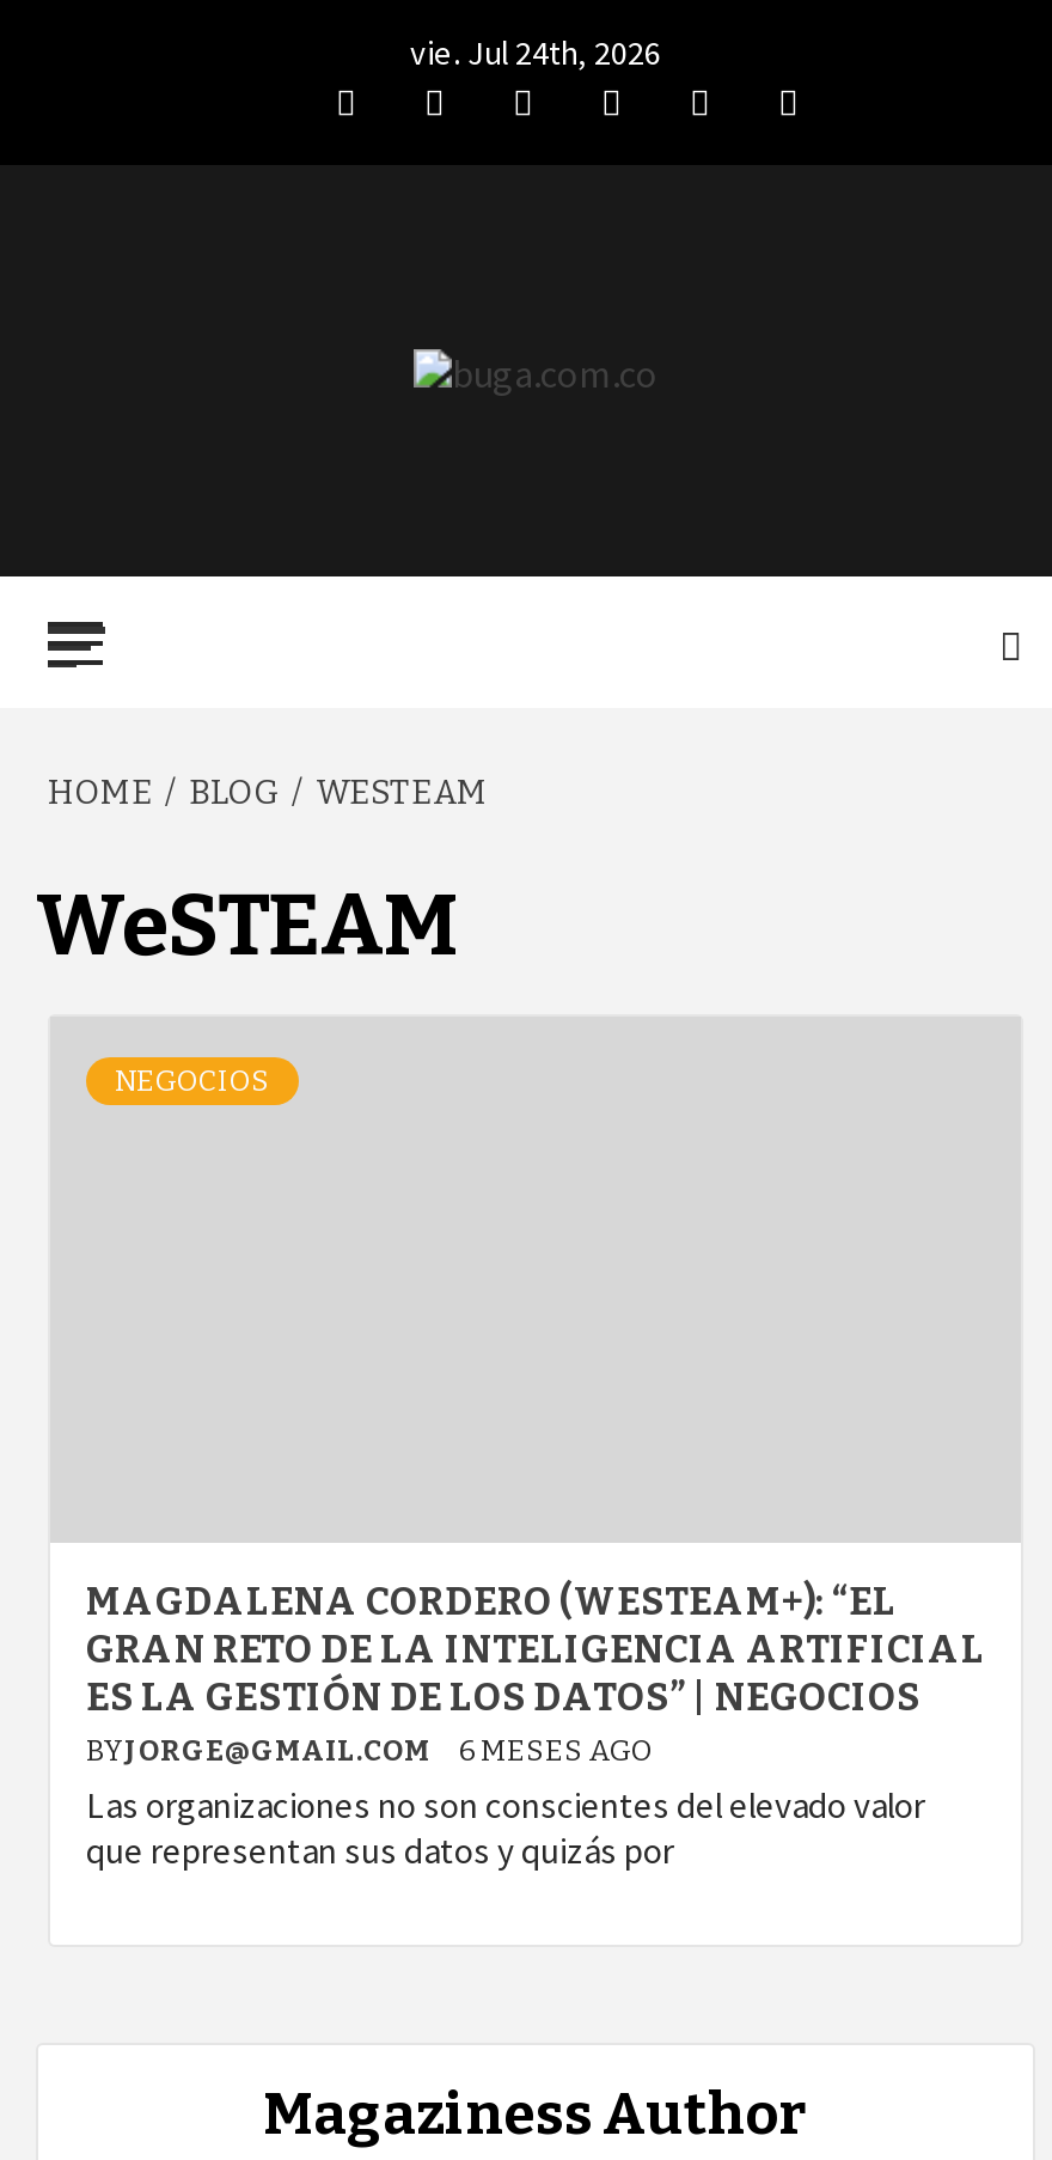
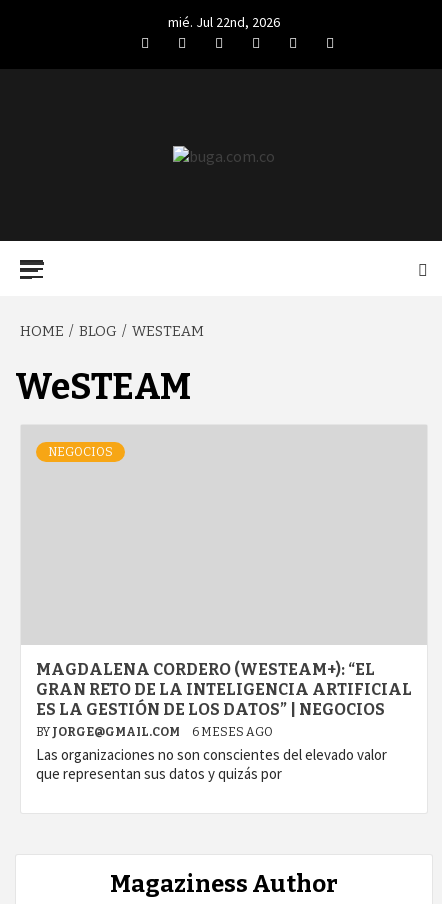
- vie. Jul 24th, 2026
+ mié. Jul 22nd, 2026
